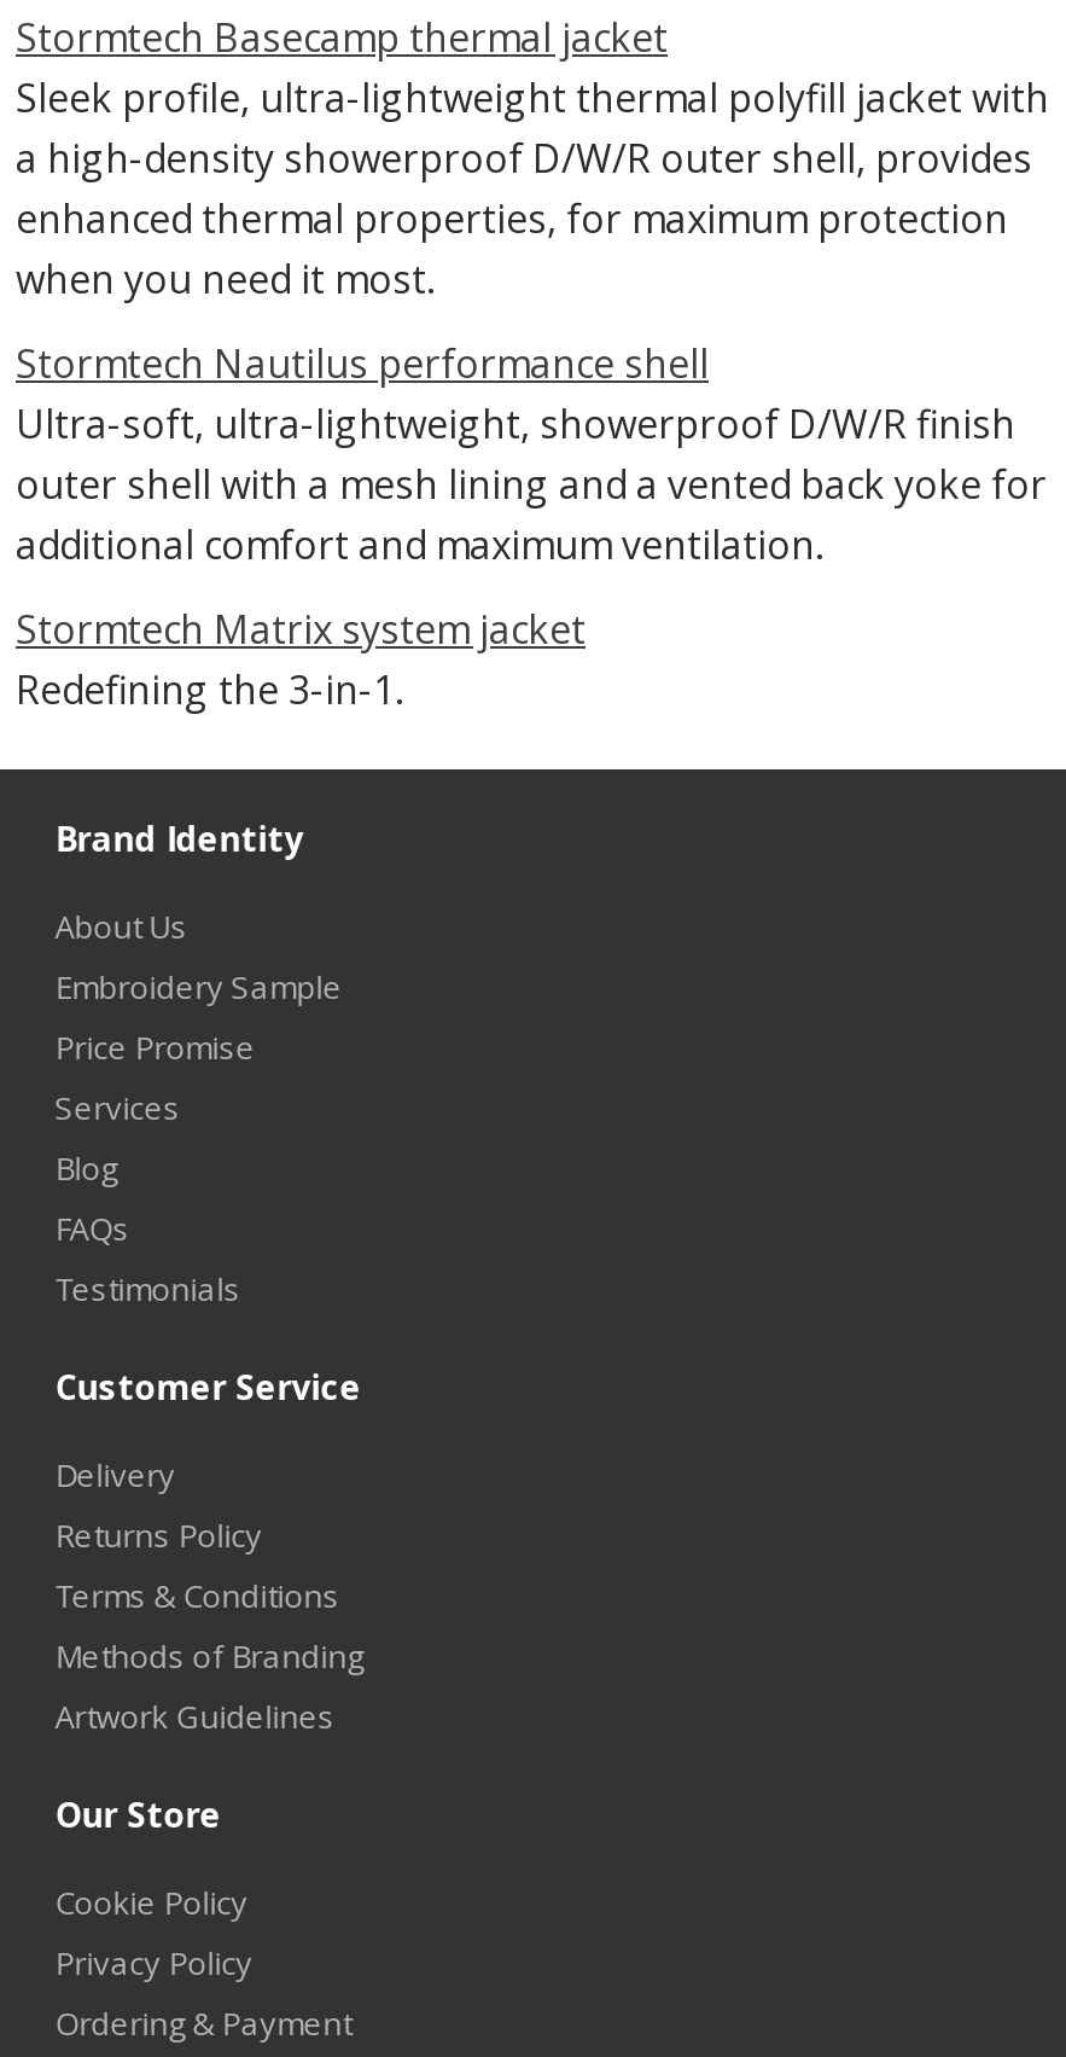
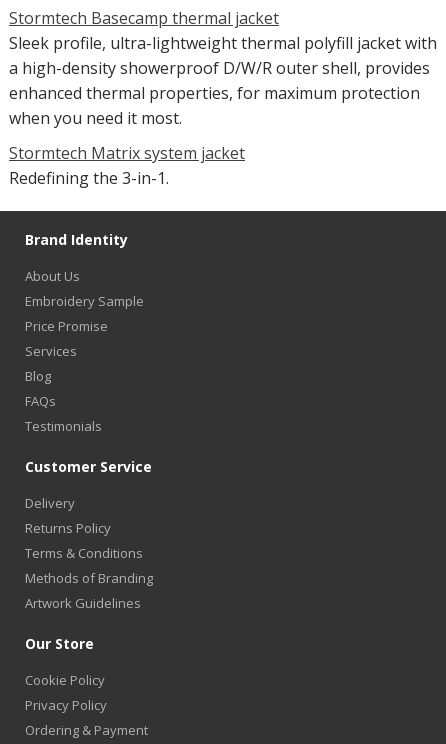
- Stormtech Nautilus performance shell
- Ultra-soft, ultra-lightweight, showerproof D/W/R finish
- outer shell with a mesh lining and a vented back yoke for
- additional comfort and maximum ventilation.
